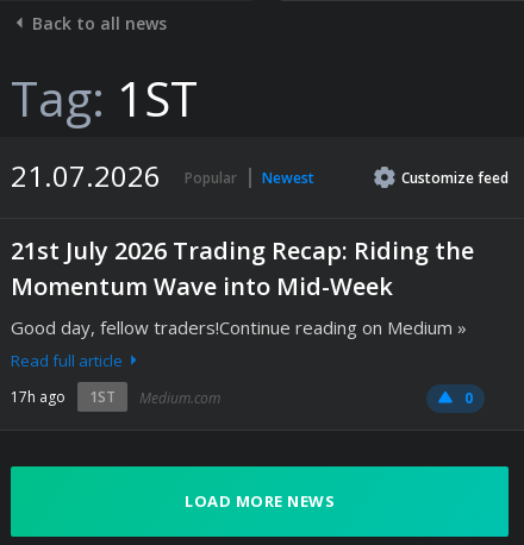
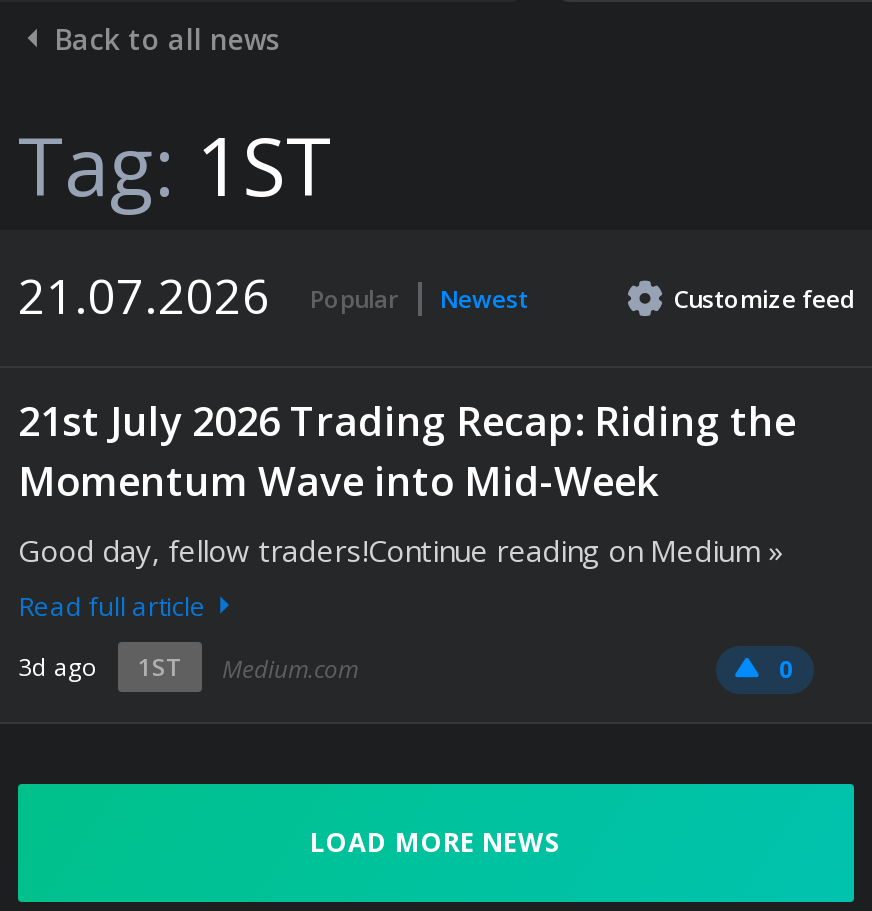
- 17h ago 1ST Medium.com
+ 3d ago 1ST Medium.com
